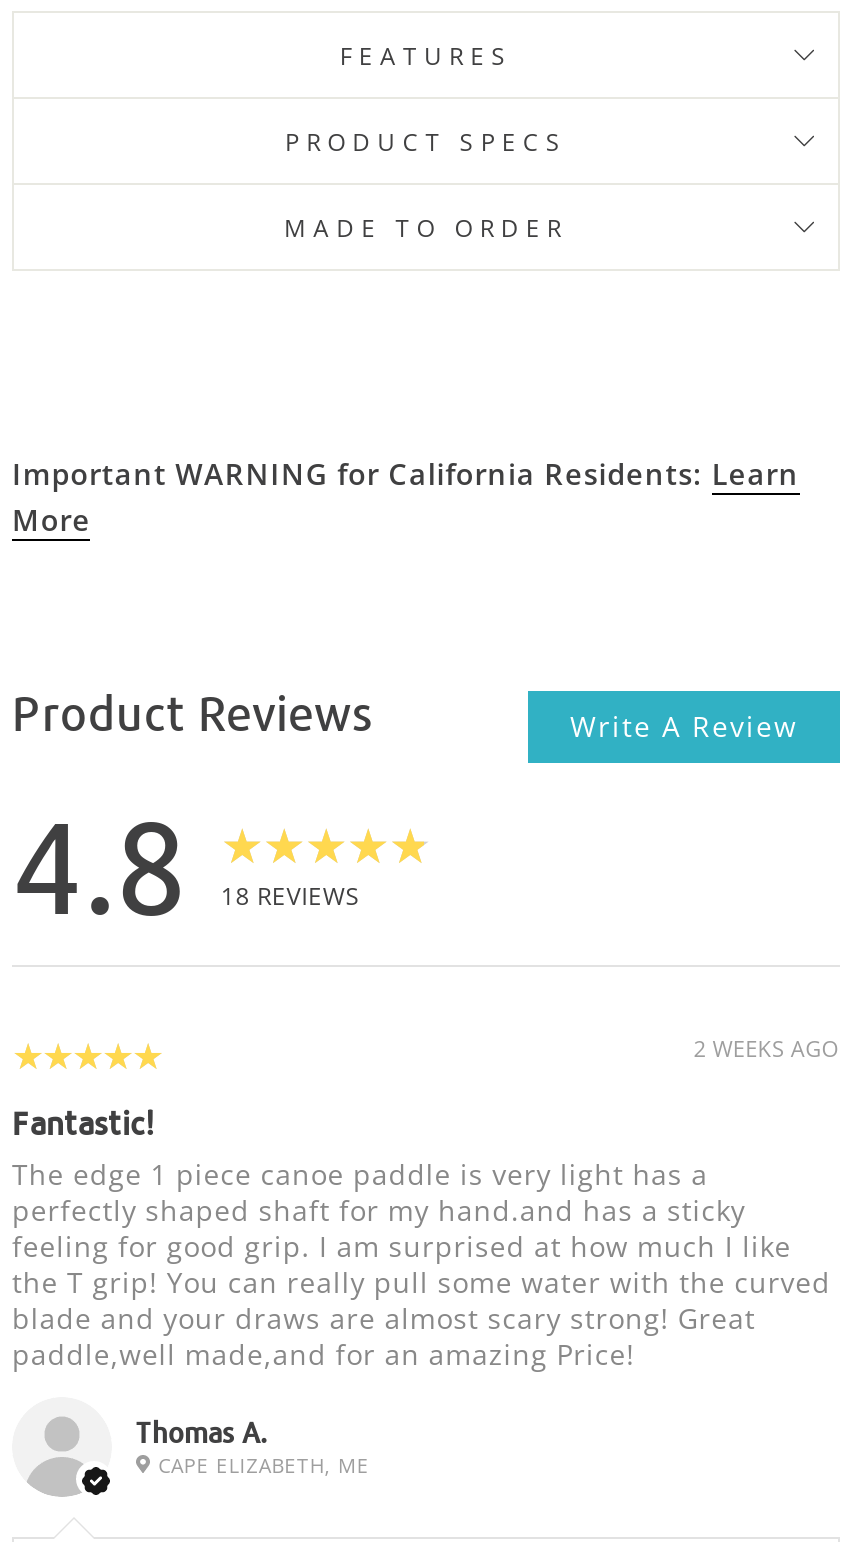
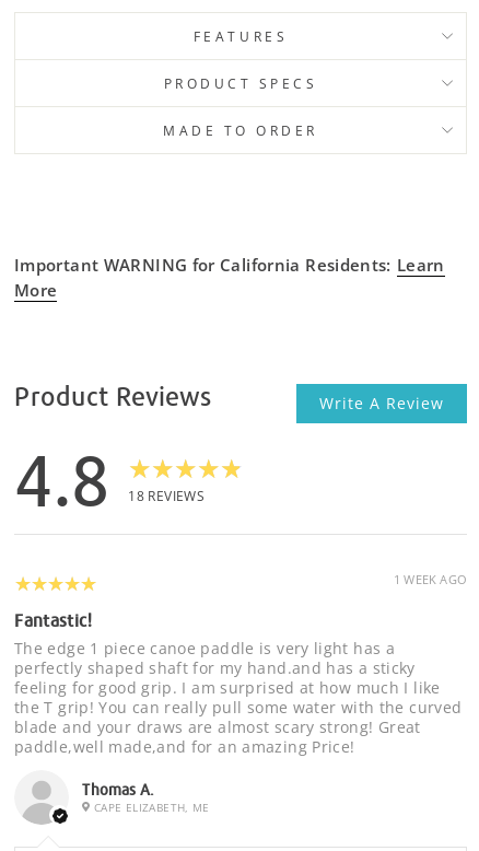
- 2 WEEKS AGO
+ 1 WEEK AGO
